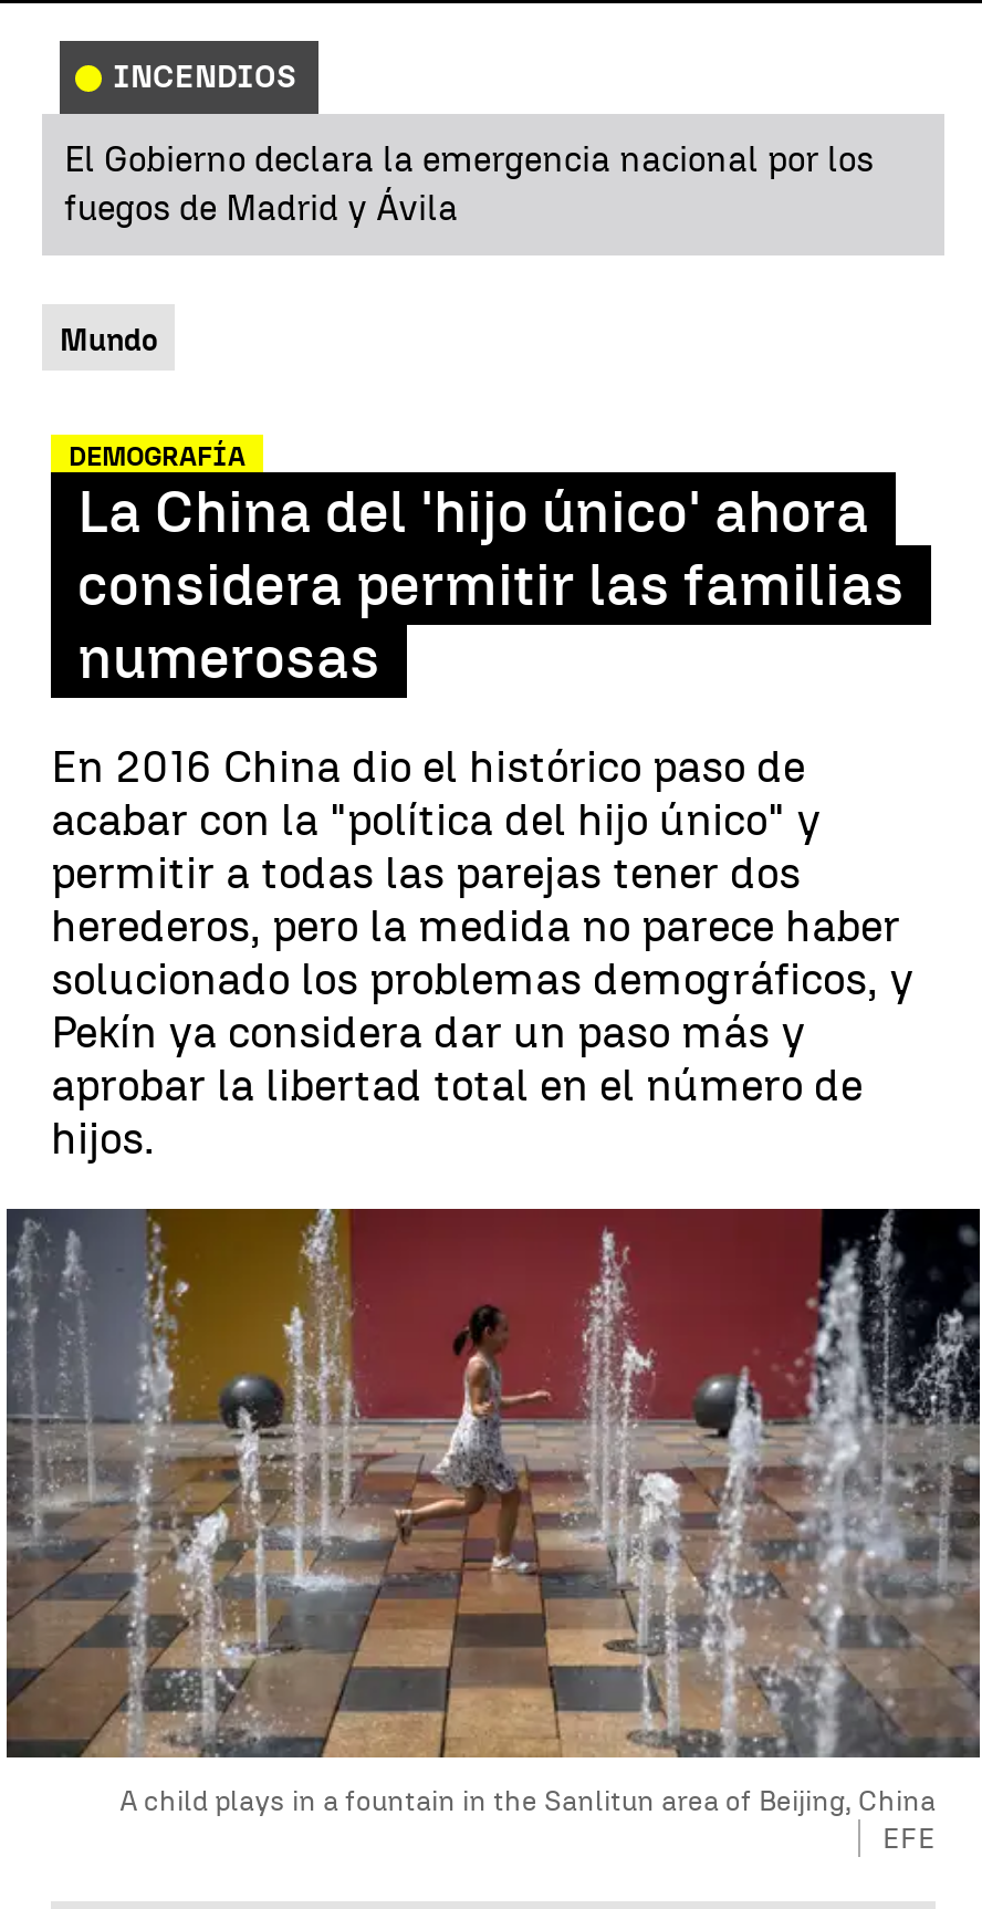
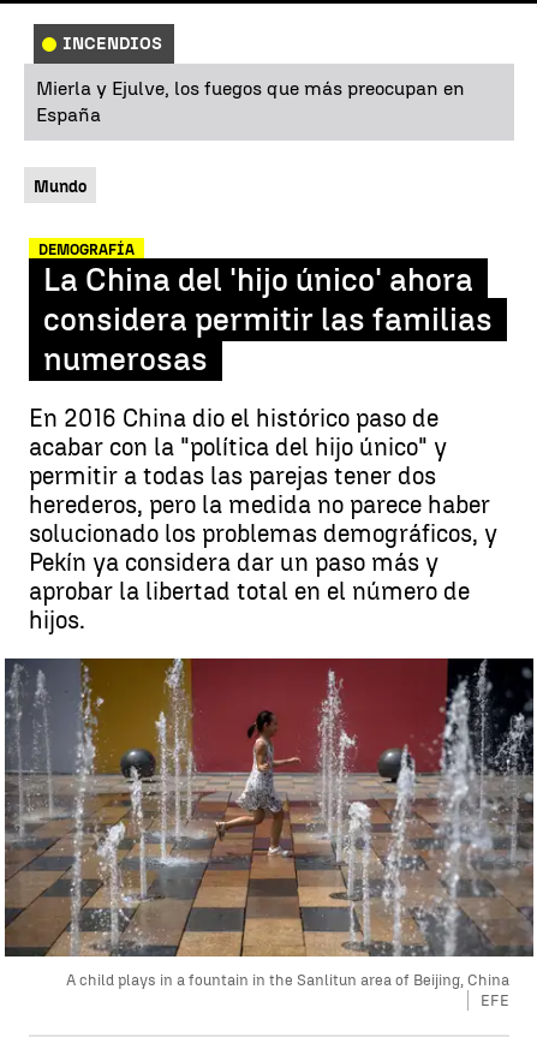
- El Gobierno declara la emergencia nacional por los
- fuegos de Madrid y Ávila
+ Mierla y Ejulve, los fuegos que más preocupan en
+ España
